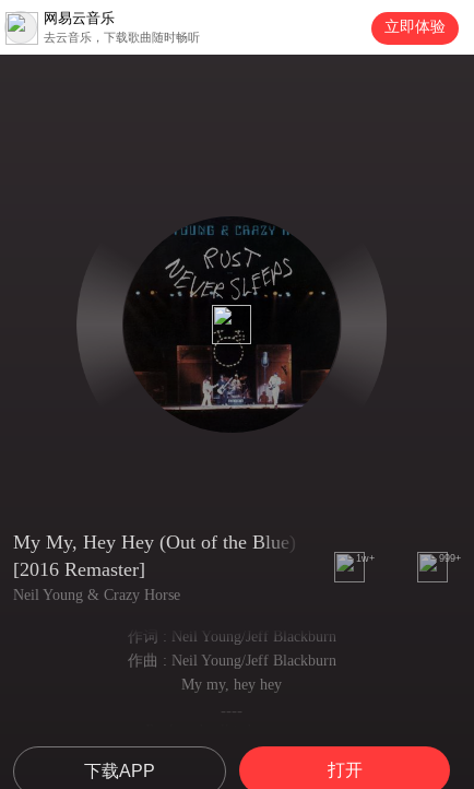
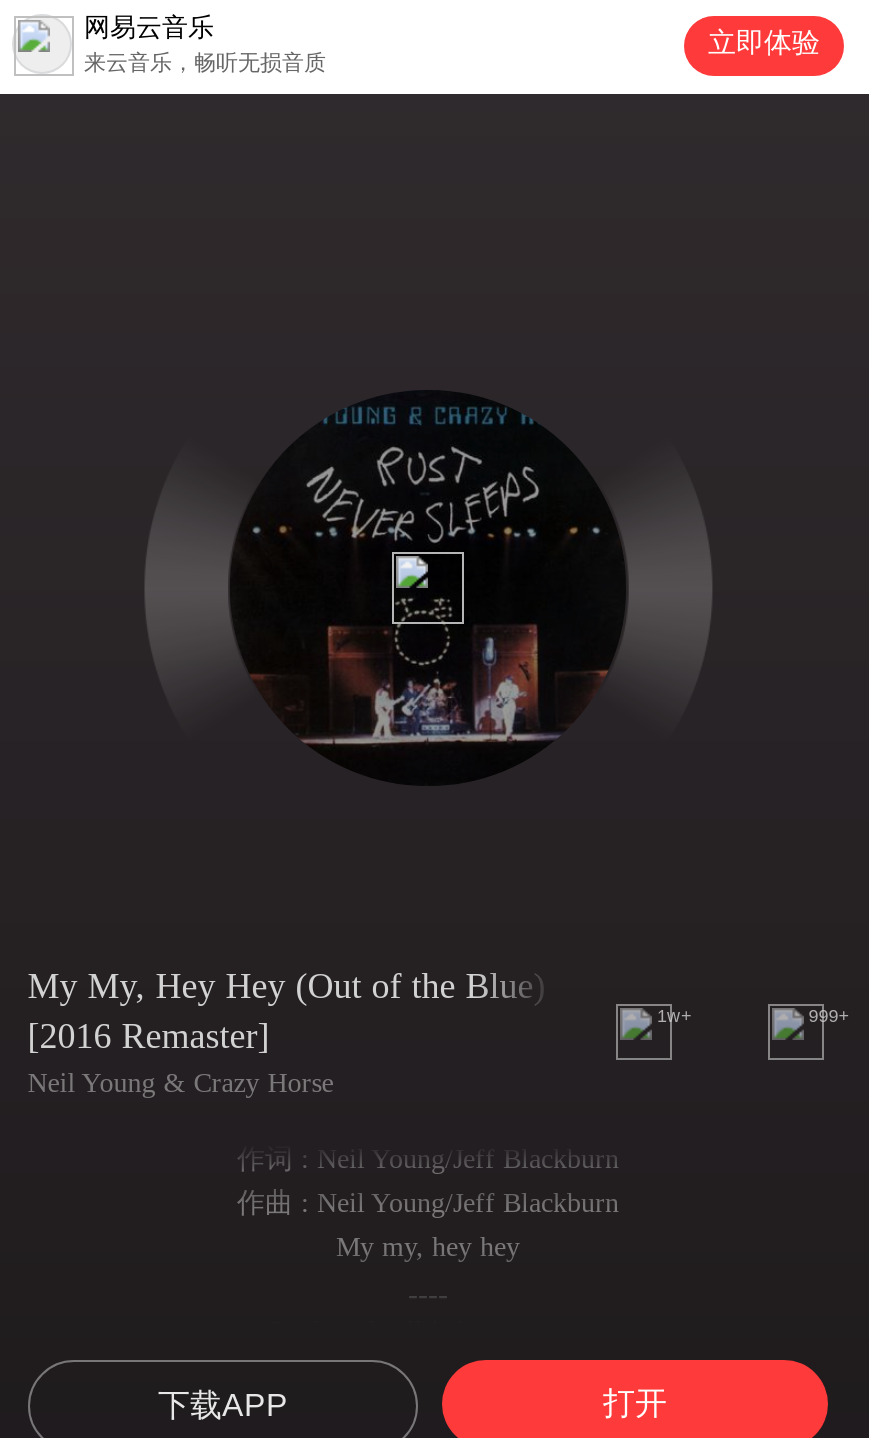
- 去云音乐，下载歌曲随时畅听
+ 来云音乐，畅听无损音质
